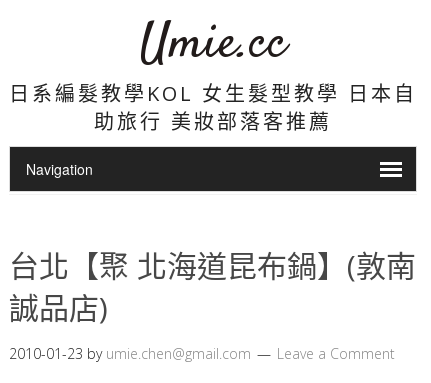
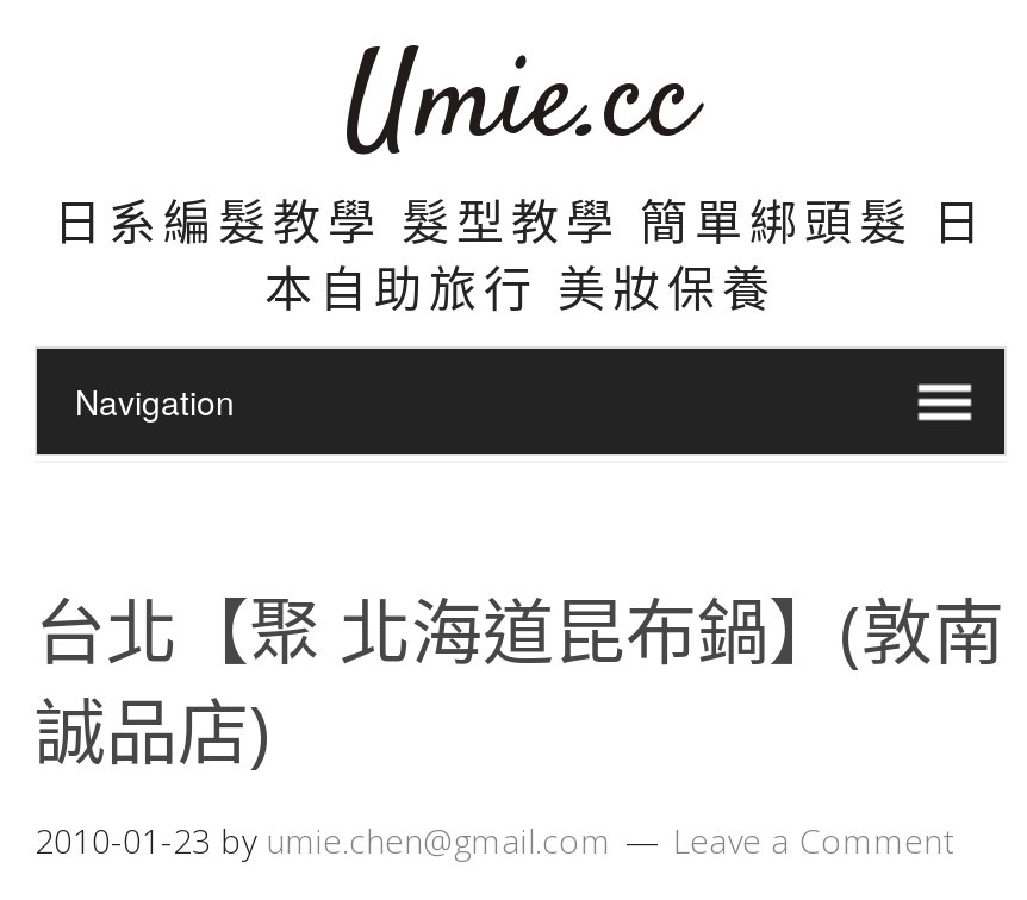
- 日系編髮教學KOL 女生髮型教學 日本自
- 助旅行 美妝部落客推薦
+ 日系編髮教學 髮型教學 簡單綁頭髮 日
+ 本自助旅行 美妝保養
